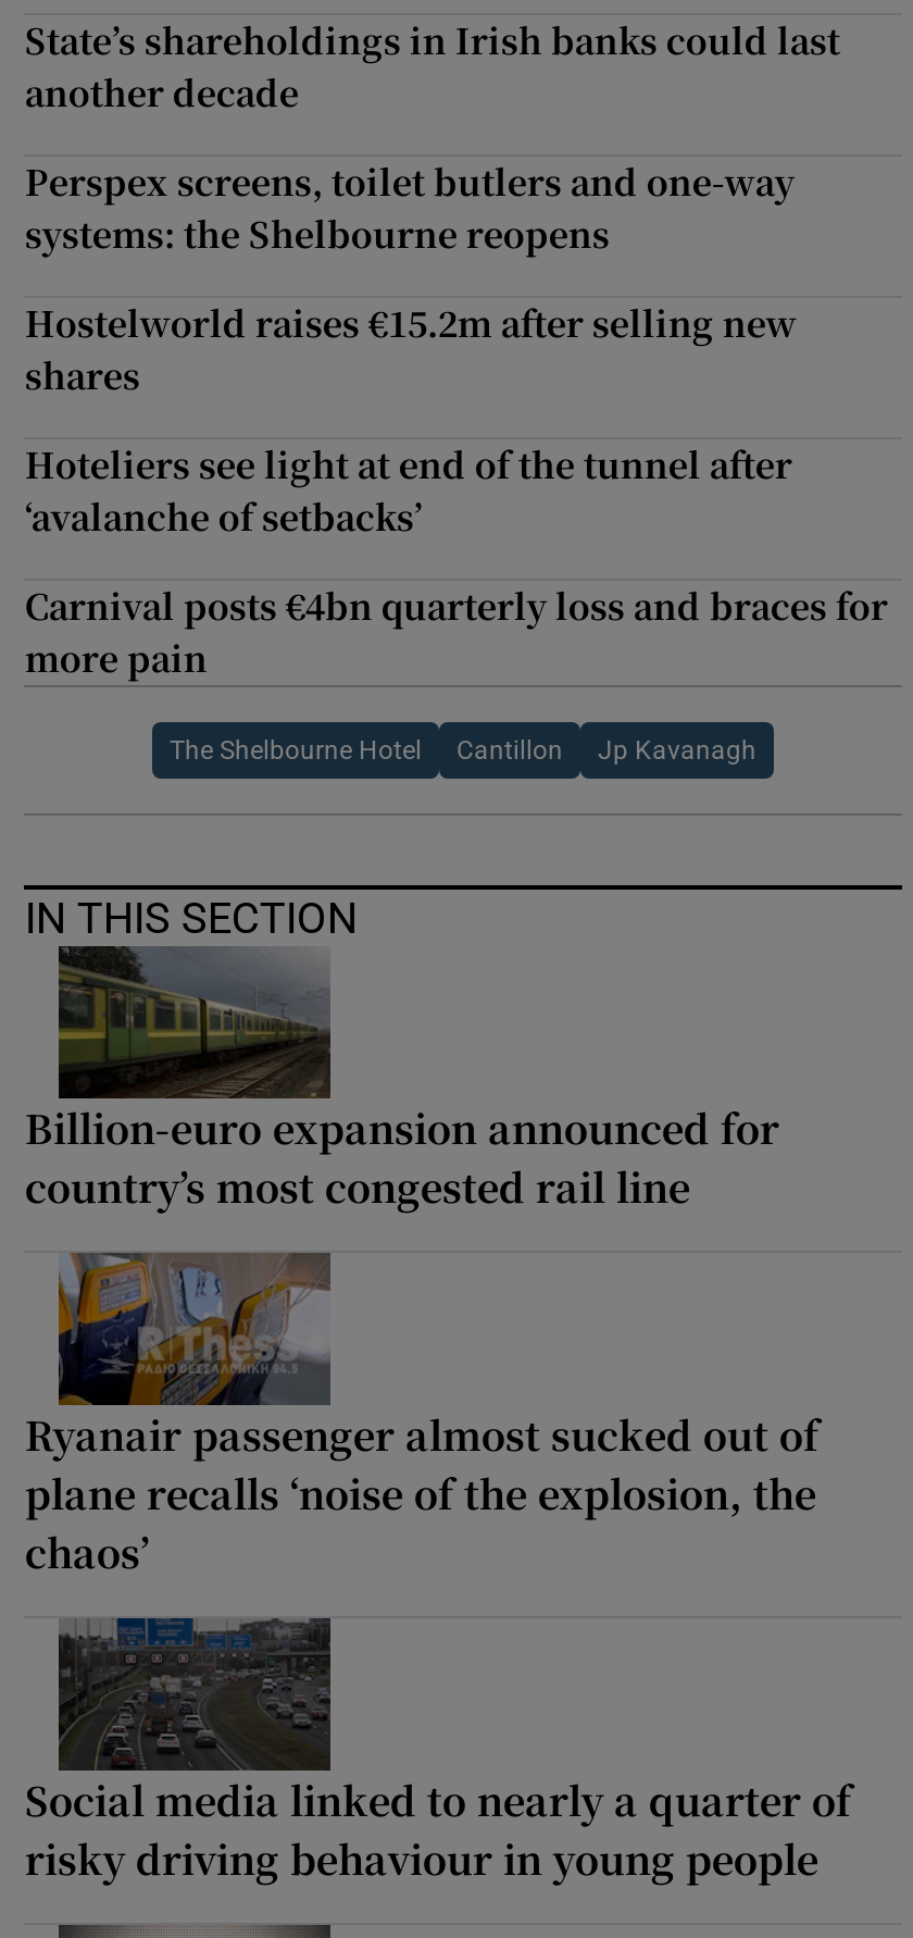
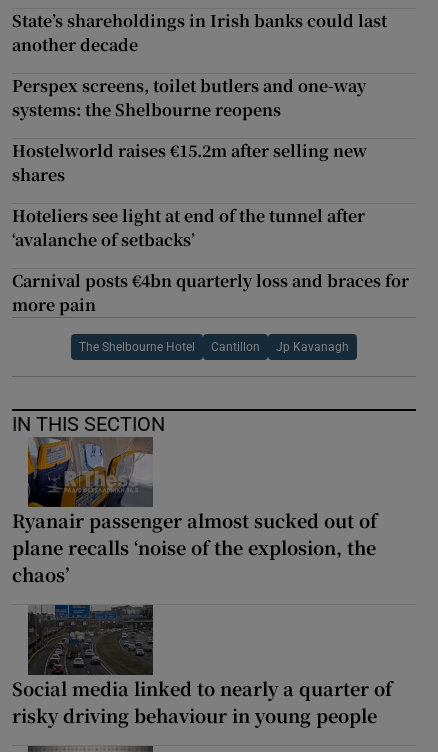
- [image]
- Billion-euro expansion announced for
- country’s most congested rail line
